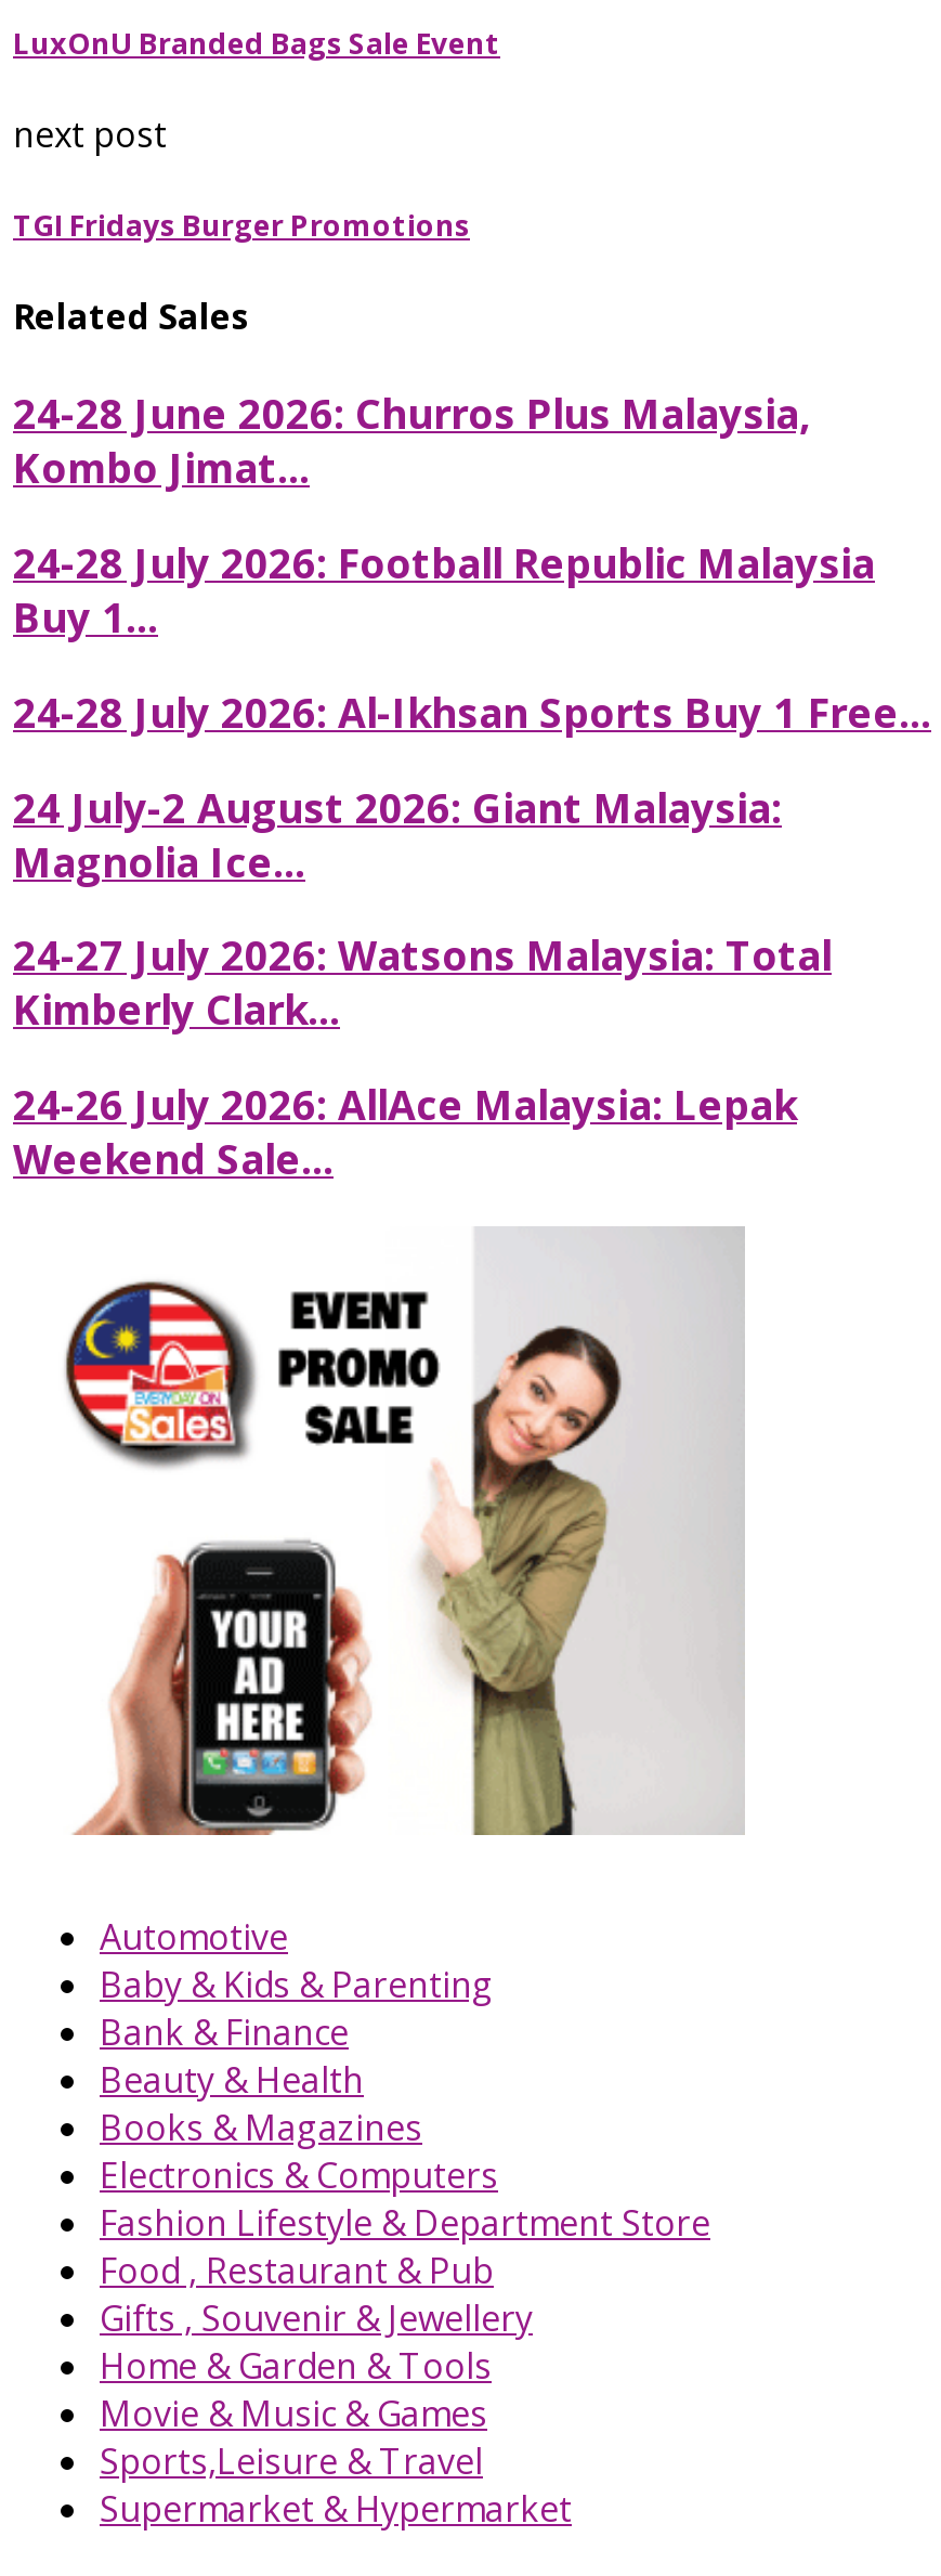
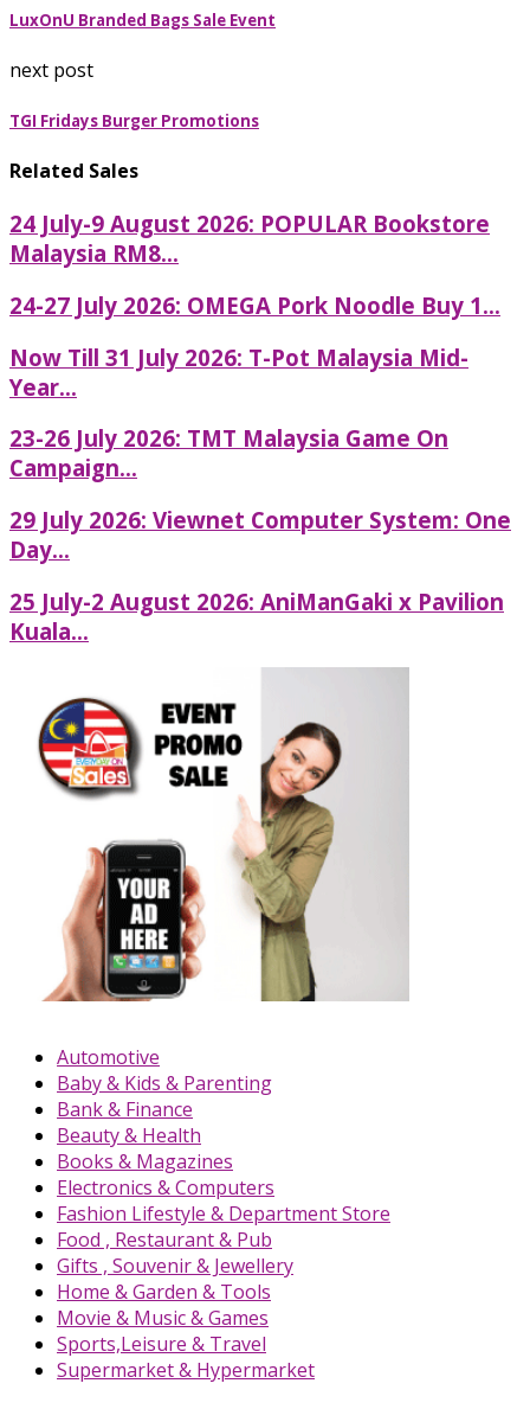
- 24-28 June 2026: Churros Plus Malaysia,
- Kombo Jimat...
+ 24 July-9 August 2026: POPULAR Bookstore
+ Malaysia RM8...

- 24-28 July 2026: Football Republic Malaysia
- Buy 1...
+ 24-27 July 2026: OMEGA Pork Noodle Buy 1...

- 24-28 July 2026: Al-Ikhsan Sports Buy 1 Free...
+ Now Till 31 July 2026: T-Pot Malaysia Mid-
+ Year...

- 24 July-2 August 2026: Giant Malaysia:
- Magnolia Ice...
+ 23-26 July 2026: TMT Malaysia Game On
+ Campaign...

- 24-27 July 2026: Watsons Malaysia: Total
- Kimberly Clark...
+ 29 July 2026: Viewnet Computer System: One
+ Day...

- 24-26 July 2026: AllAce Malaysia: Lepak
- Weekend Sale...
+ 25 July-2 August 2026: AniManGaki x Pavilion
+ Kuala...
